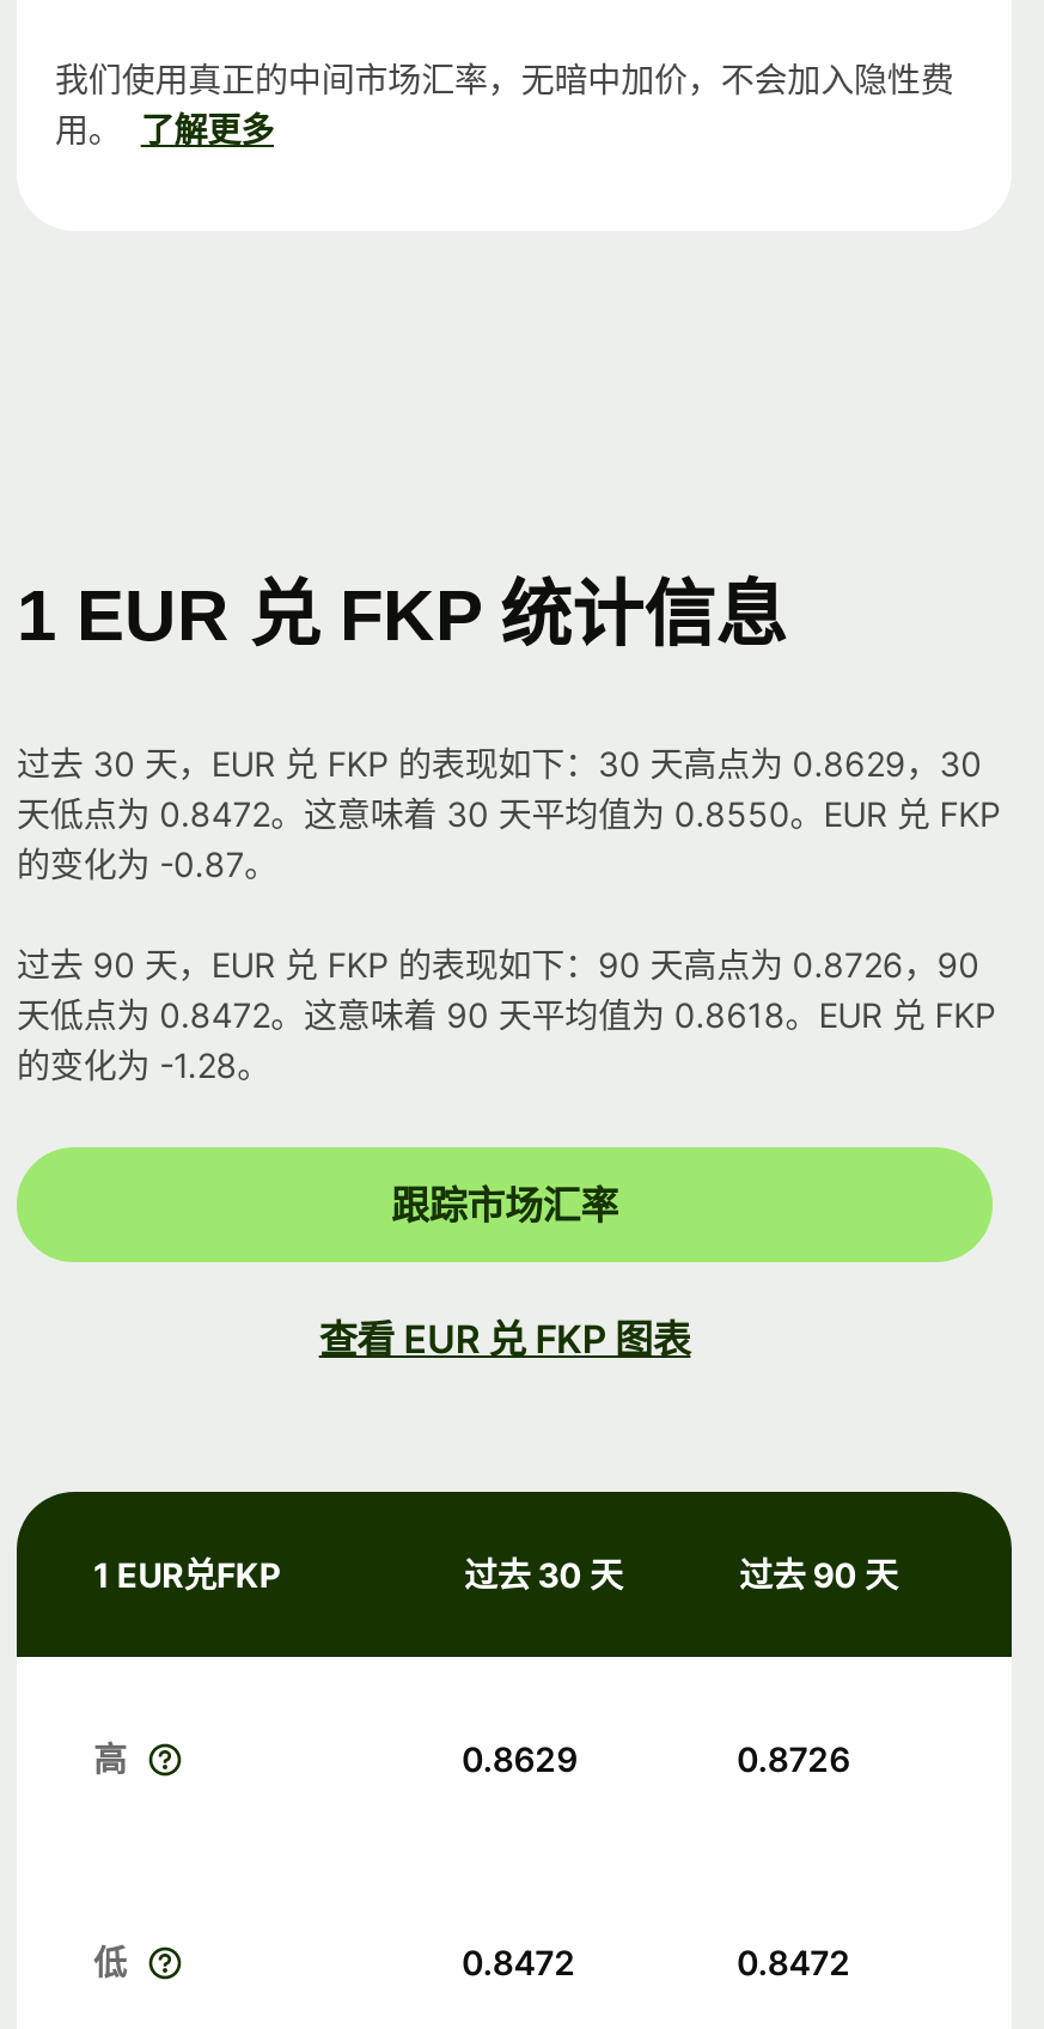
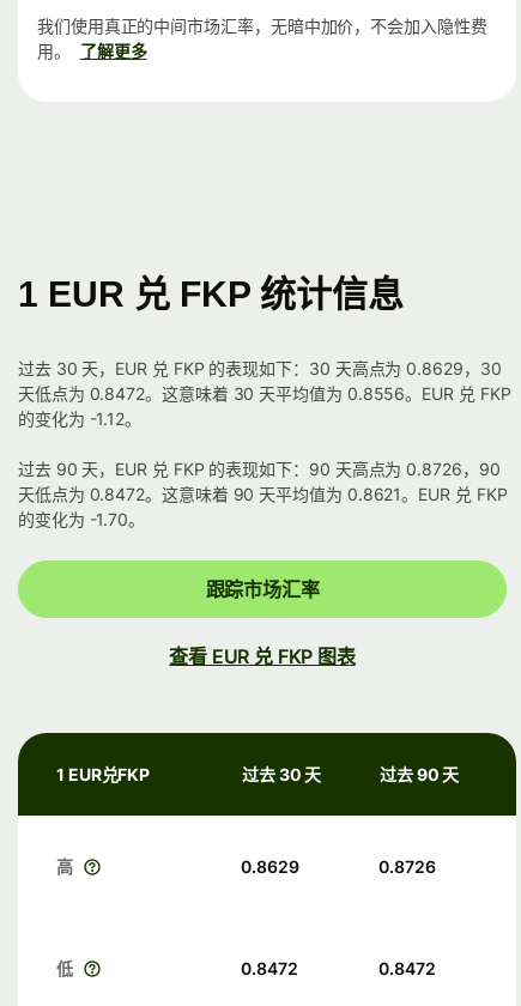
- 天低点为 0.8472。这意味着 30 天平均值为 0.8550。EUR 兑 FKP
+ 天低点为 0.8472。这意味着 30 天平均值为 0.8556。EUR 兑 FKP

- 的变化为 -0.87。
+ 的变化为 -1.12。

- 天低点为 0.8472。这意味着 90 天平均值为 0.8618。EUR 兑 FKP
+ 天低点为 0.8472。这意味着 90 天平均值为 0.8621。EUR 兑 FKP

- 的变化为 -1.28。
+ 的变化为 -1.70。
